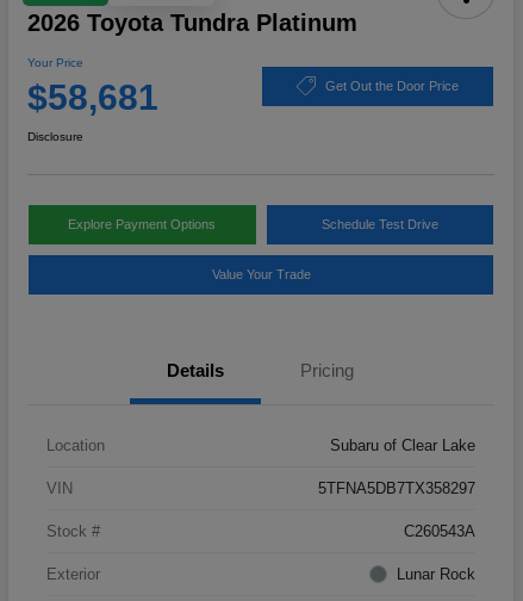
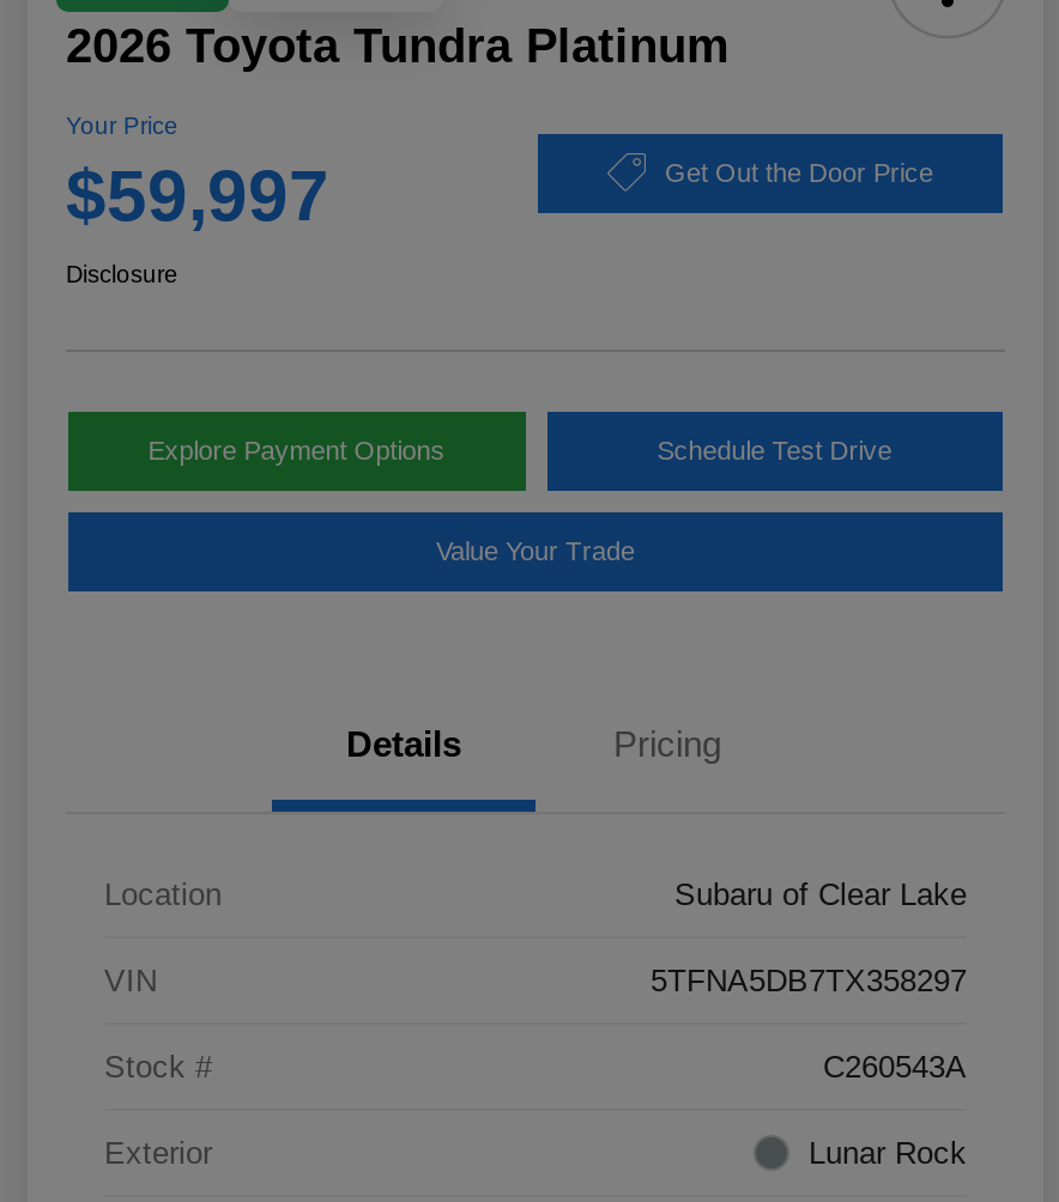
- $58,681
+ $59,997
